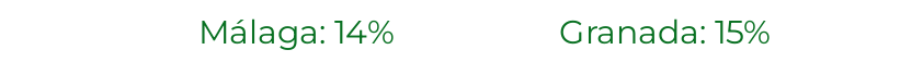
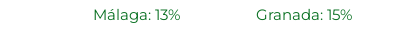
- Málaga: 14%
+ Málaga: 13%
